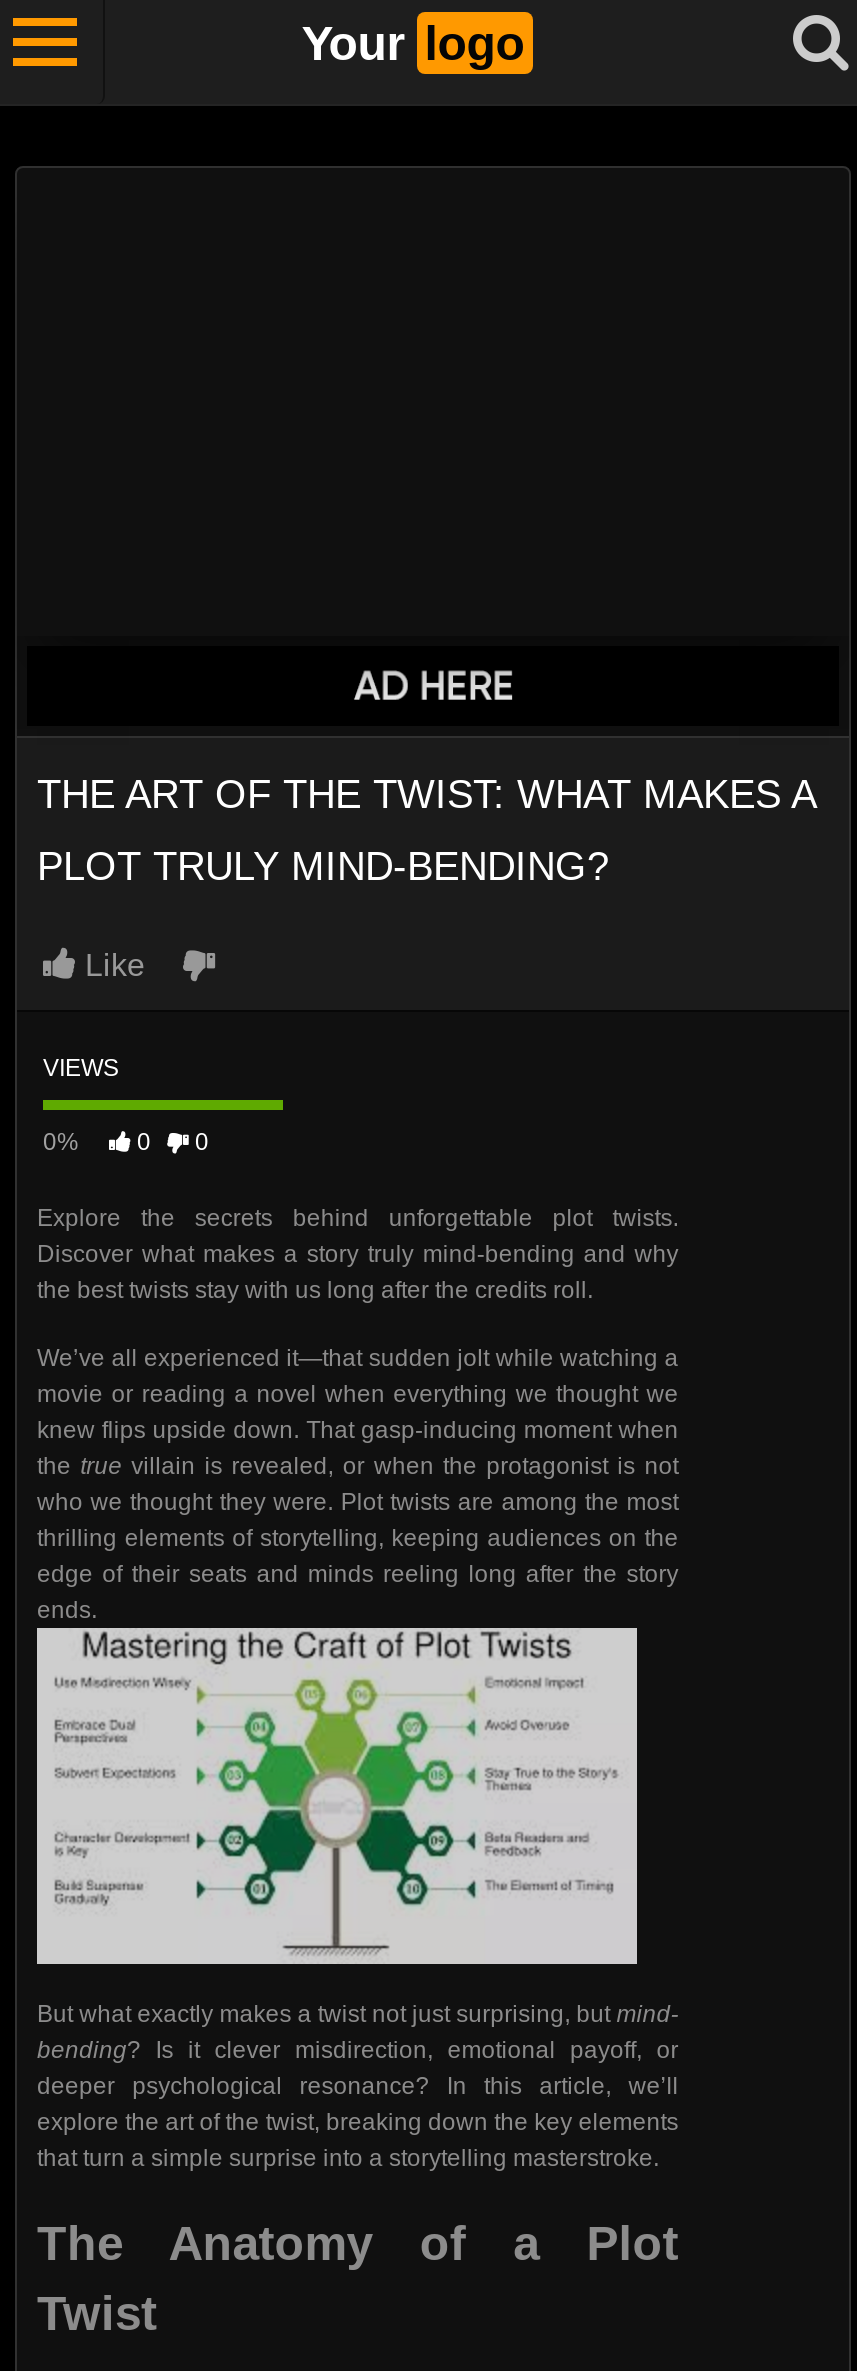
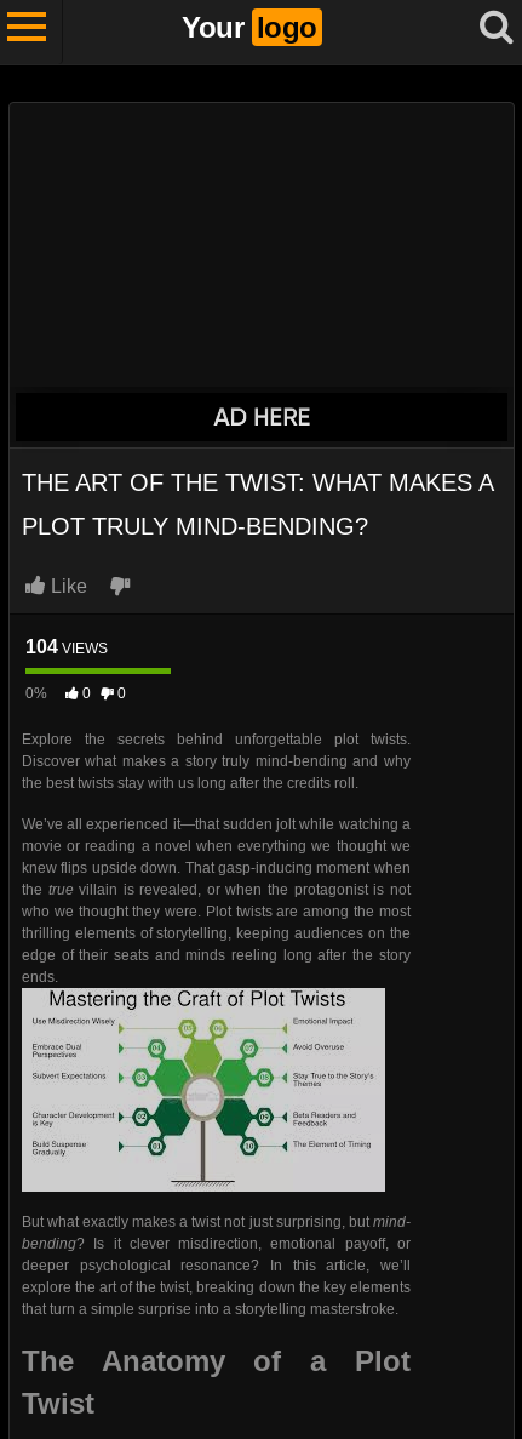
- VIEWS
+ 104 VIEWS
